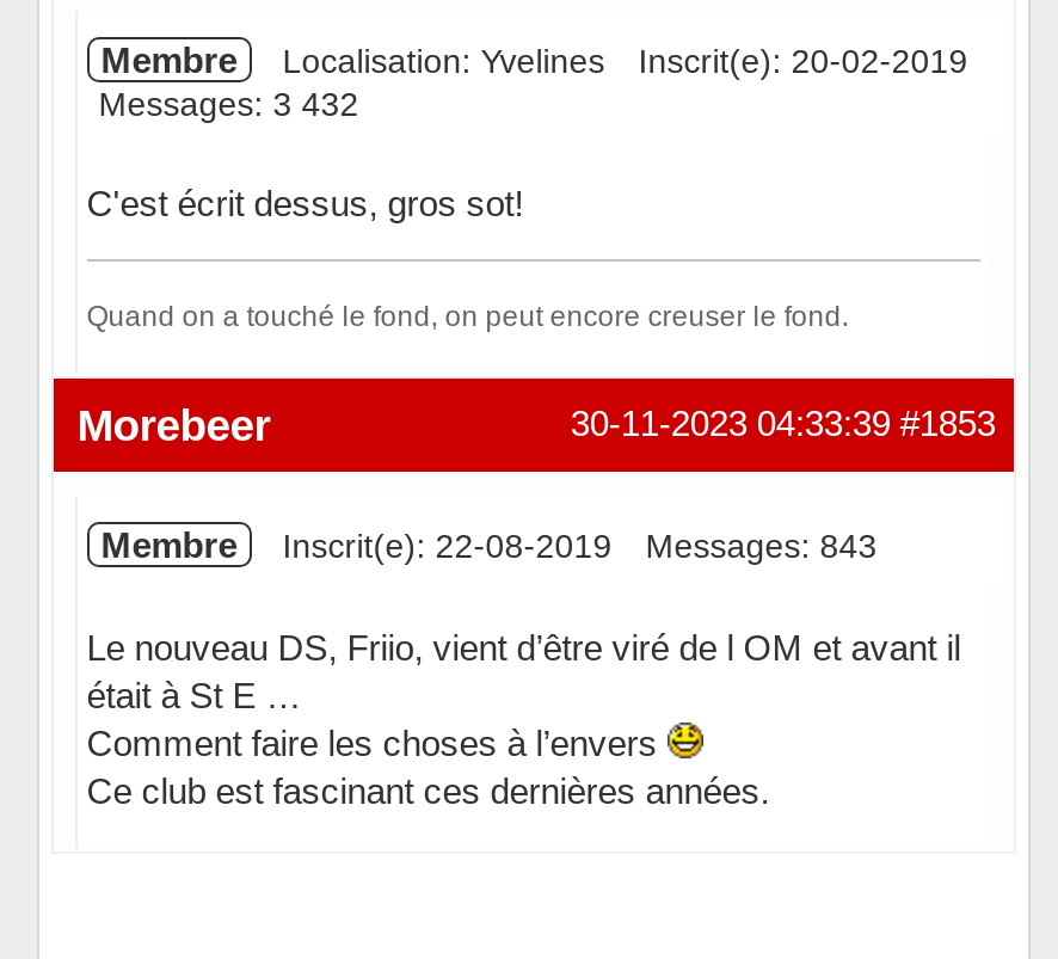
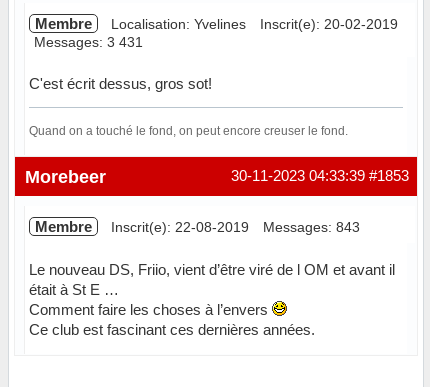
- Messages: 3 432
+ Messages: 3 431
